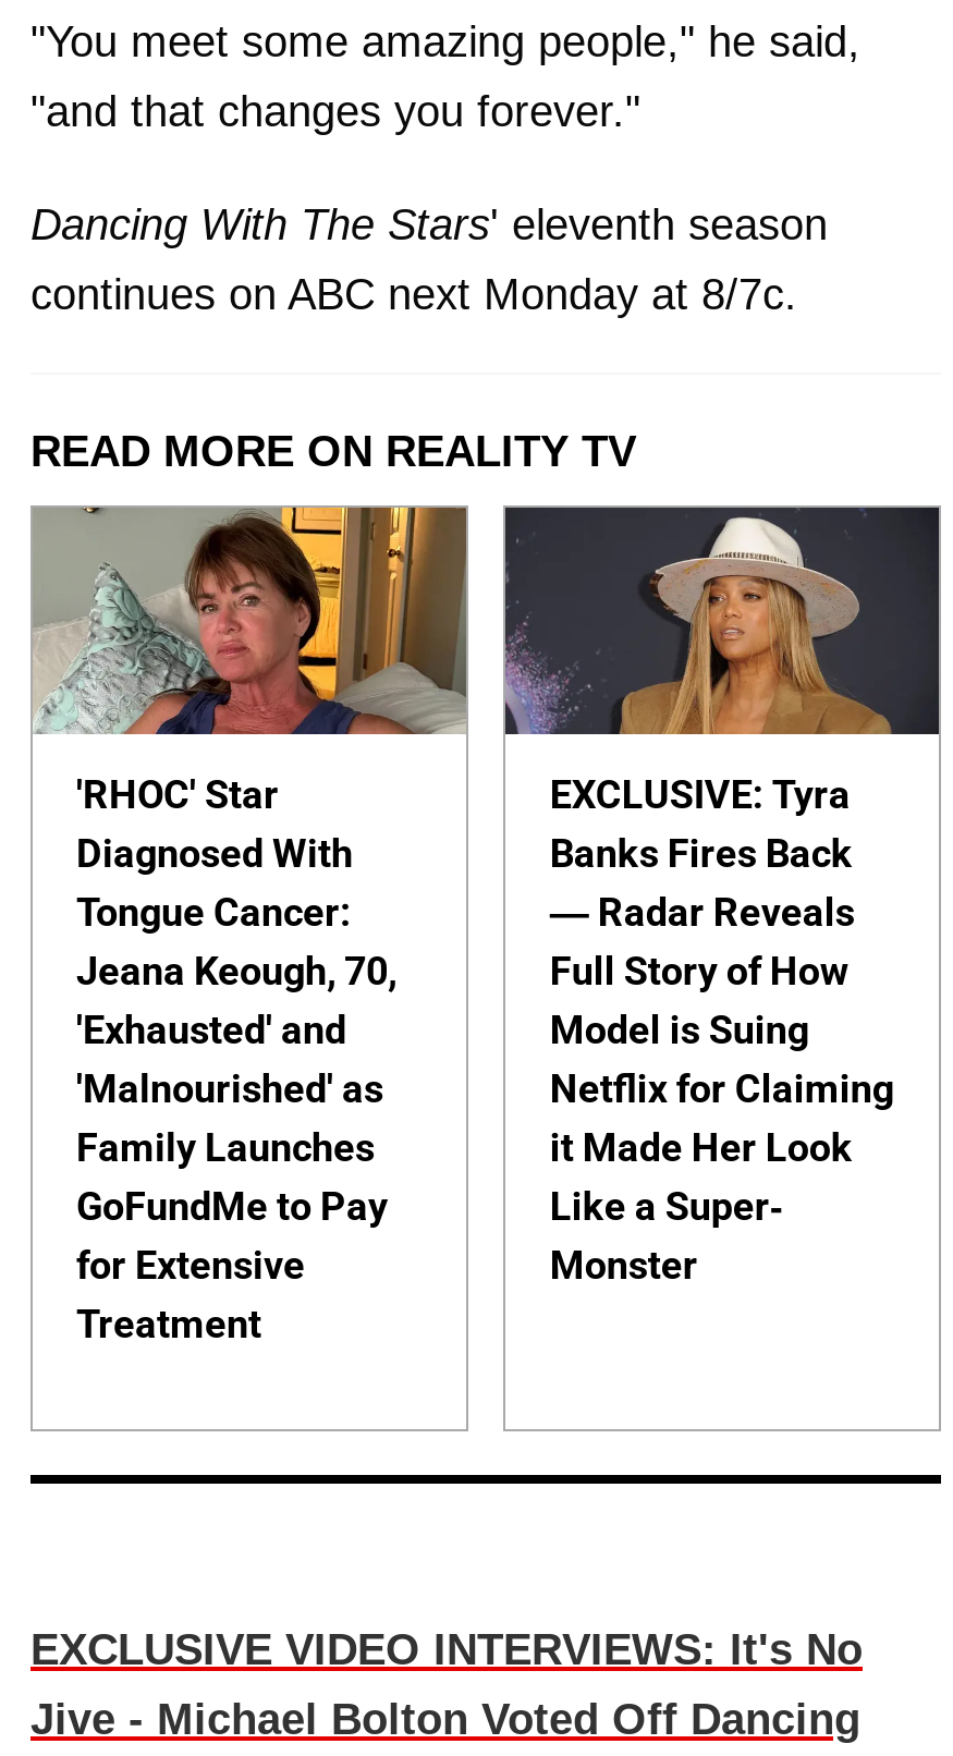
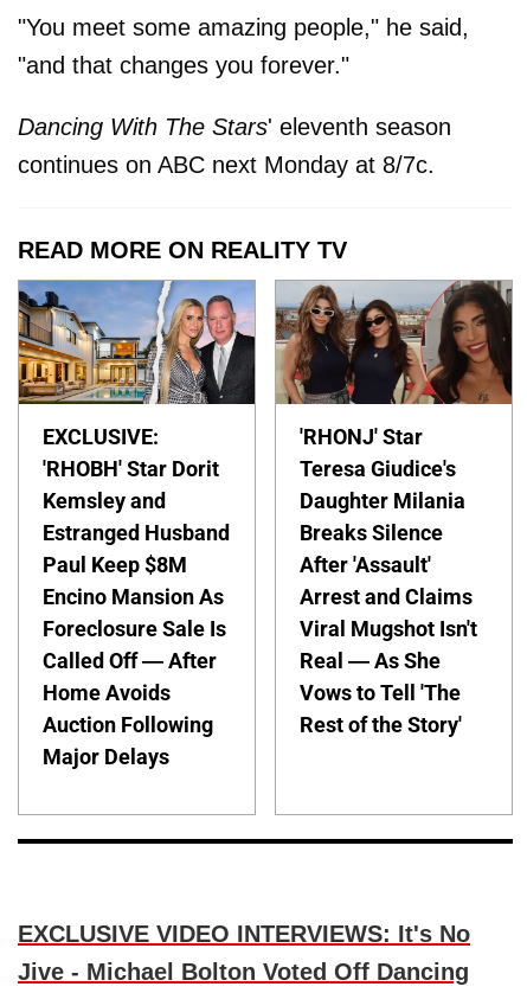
- [image]
- 'RHOC' Star
- Diagnosed With
- Tongue Cancer:
- Jeana Keough, 70,
- 'Exhausted' and
- 'Malnourished' as
- Family Launches
- GoFundMe to Pay
- for Extensive
- Treatment
+ [image]
+ EXCLUSIVE:
+ 'RHOBH' Star Dorit
+ Kemsley and
+ Estranged Husband
+ Paul Keep $8M
+ Encino Mansion As
+ Foreclosure Sale Is
+ Called Off — After
+ Home Avoids
+ Auction Following
+ Major Delays

- [image]
- EXCLUSIVE: Tyra
- Banks Fires Back
- — Radar Reveals
- Full Story of How
- Model is Suing
- Netflix for Claiming
- it Made Her Look
- Like a Super-
- Monster
+ [image]
+ 'RHONJ' Star
+ Teresa Giudice's
+ Daughter Milania
+ Breaks Silence
+ After 'Assault'
+ Arrest and Claims
+ Viral Mugshot Isn't
+ Real — As She
+ Vows to Tell 'The
+ Rest of the Story'
